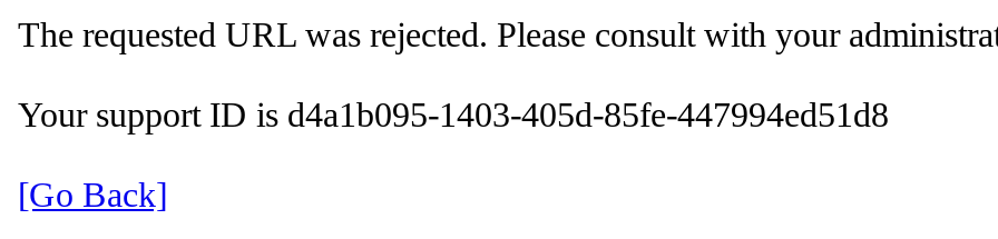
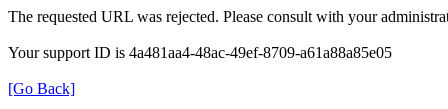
- Your support ID is d4a1b095-1403-405d-85fe-447994ed51d8
+ Your support ID is 4a481aa4-48ac-49ef-8709-a61a88a85e05
